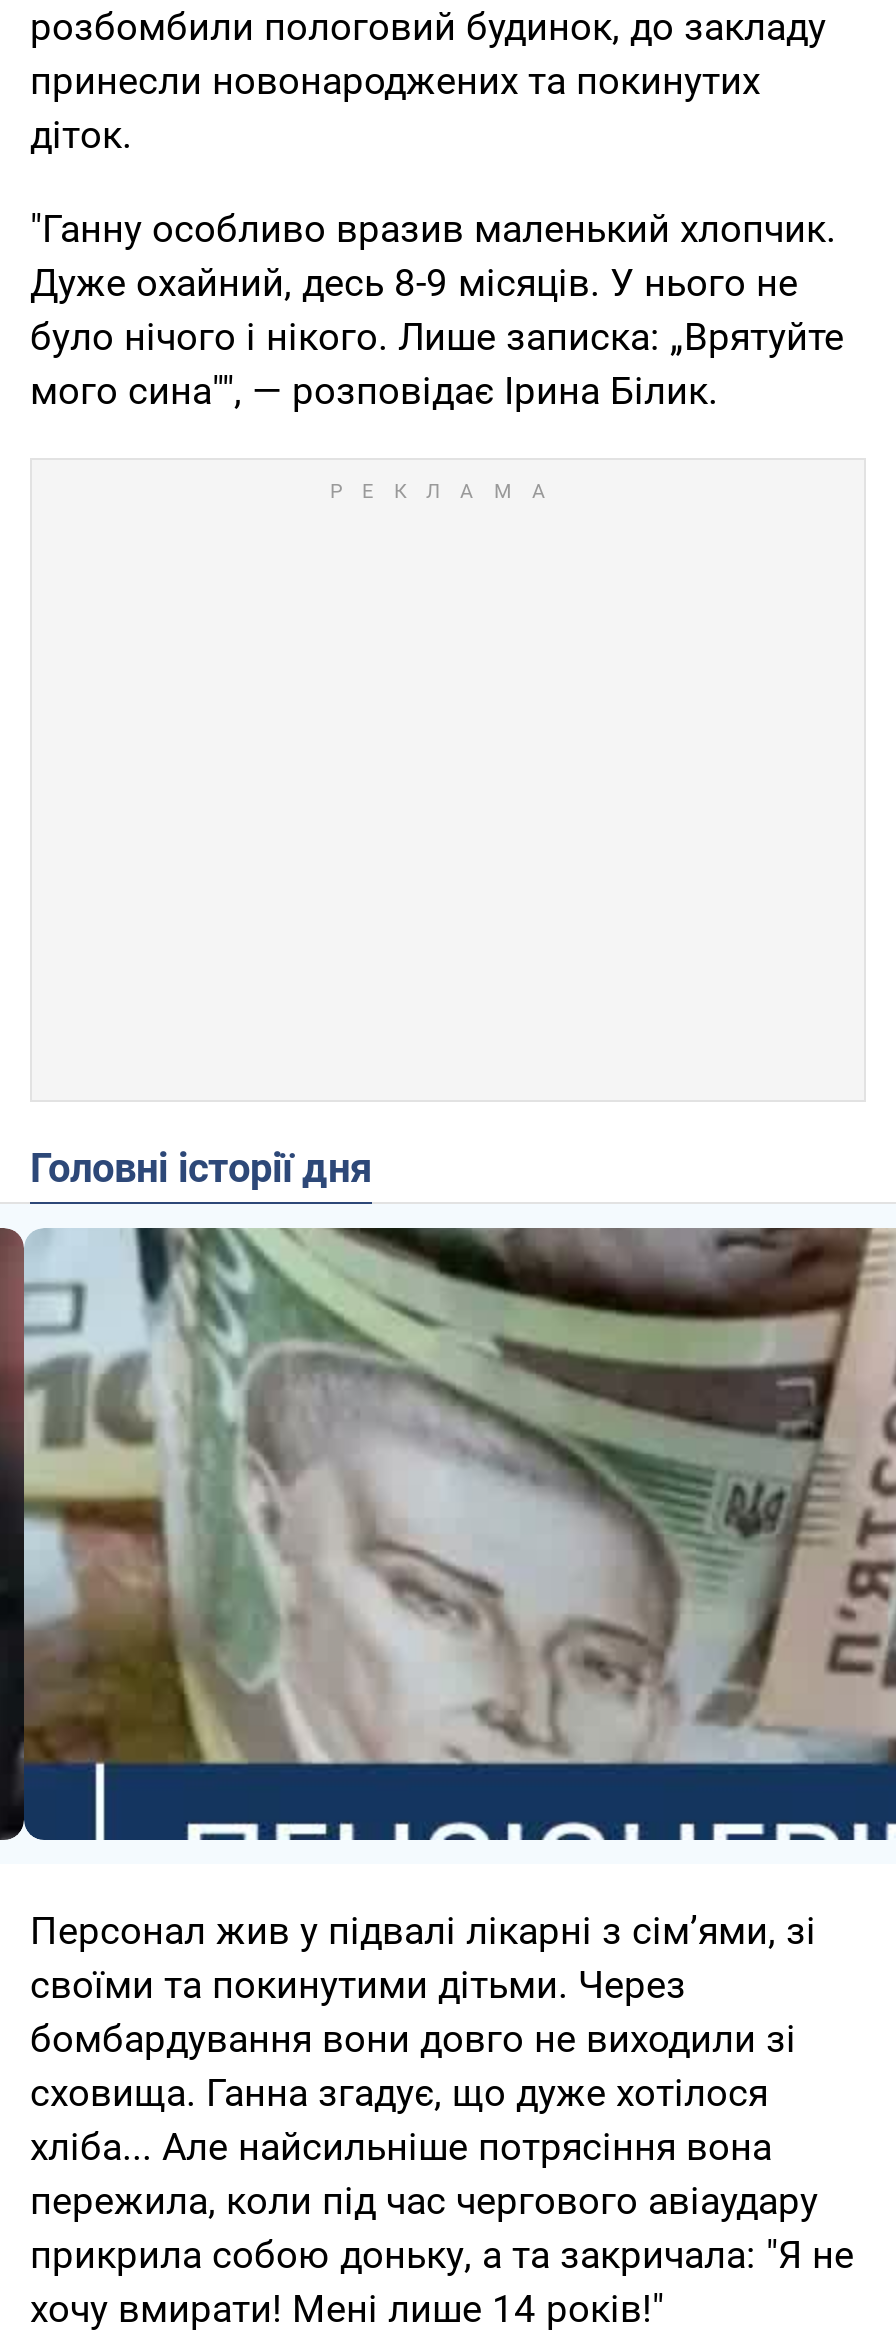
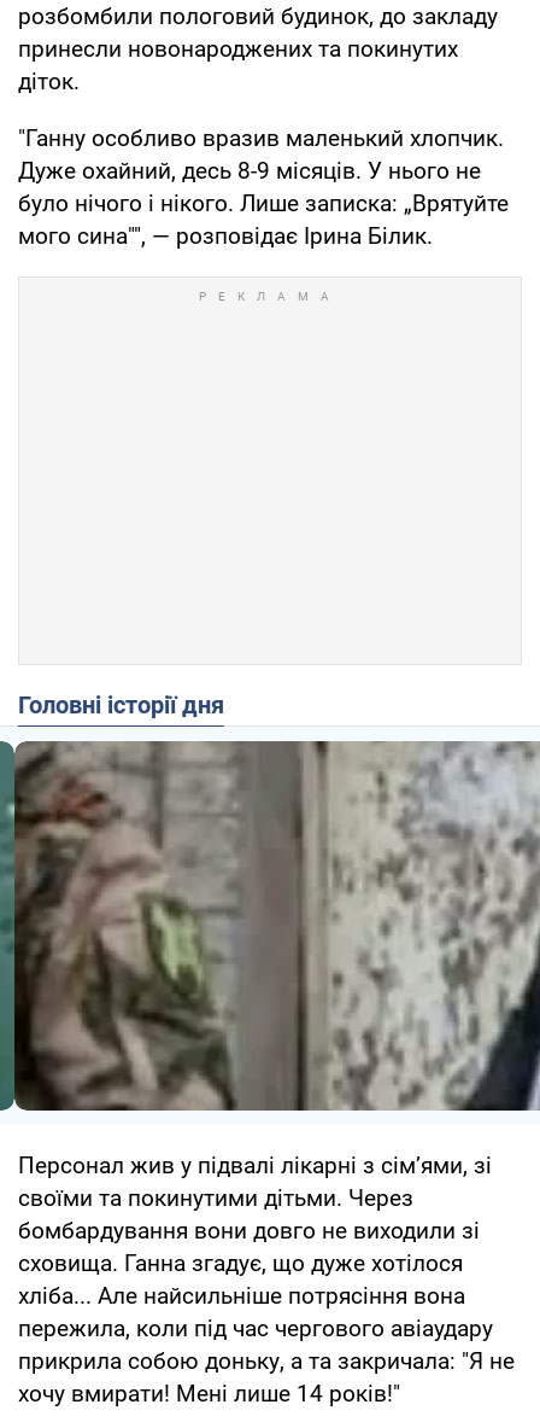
- [image]
+ [image]
